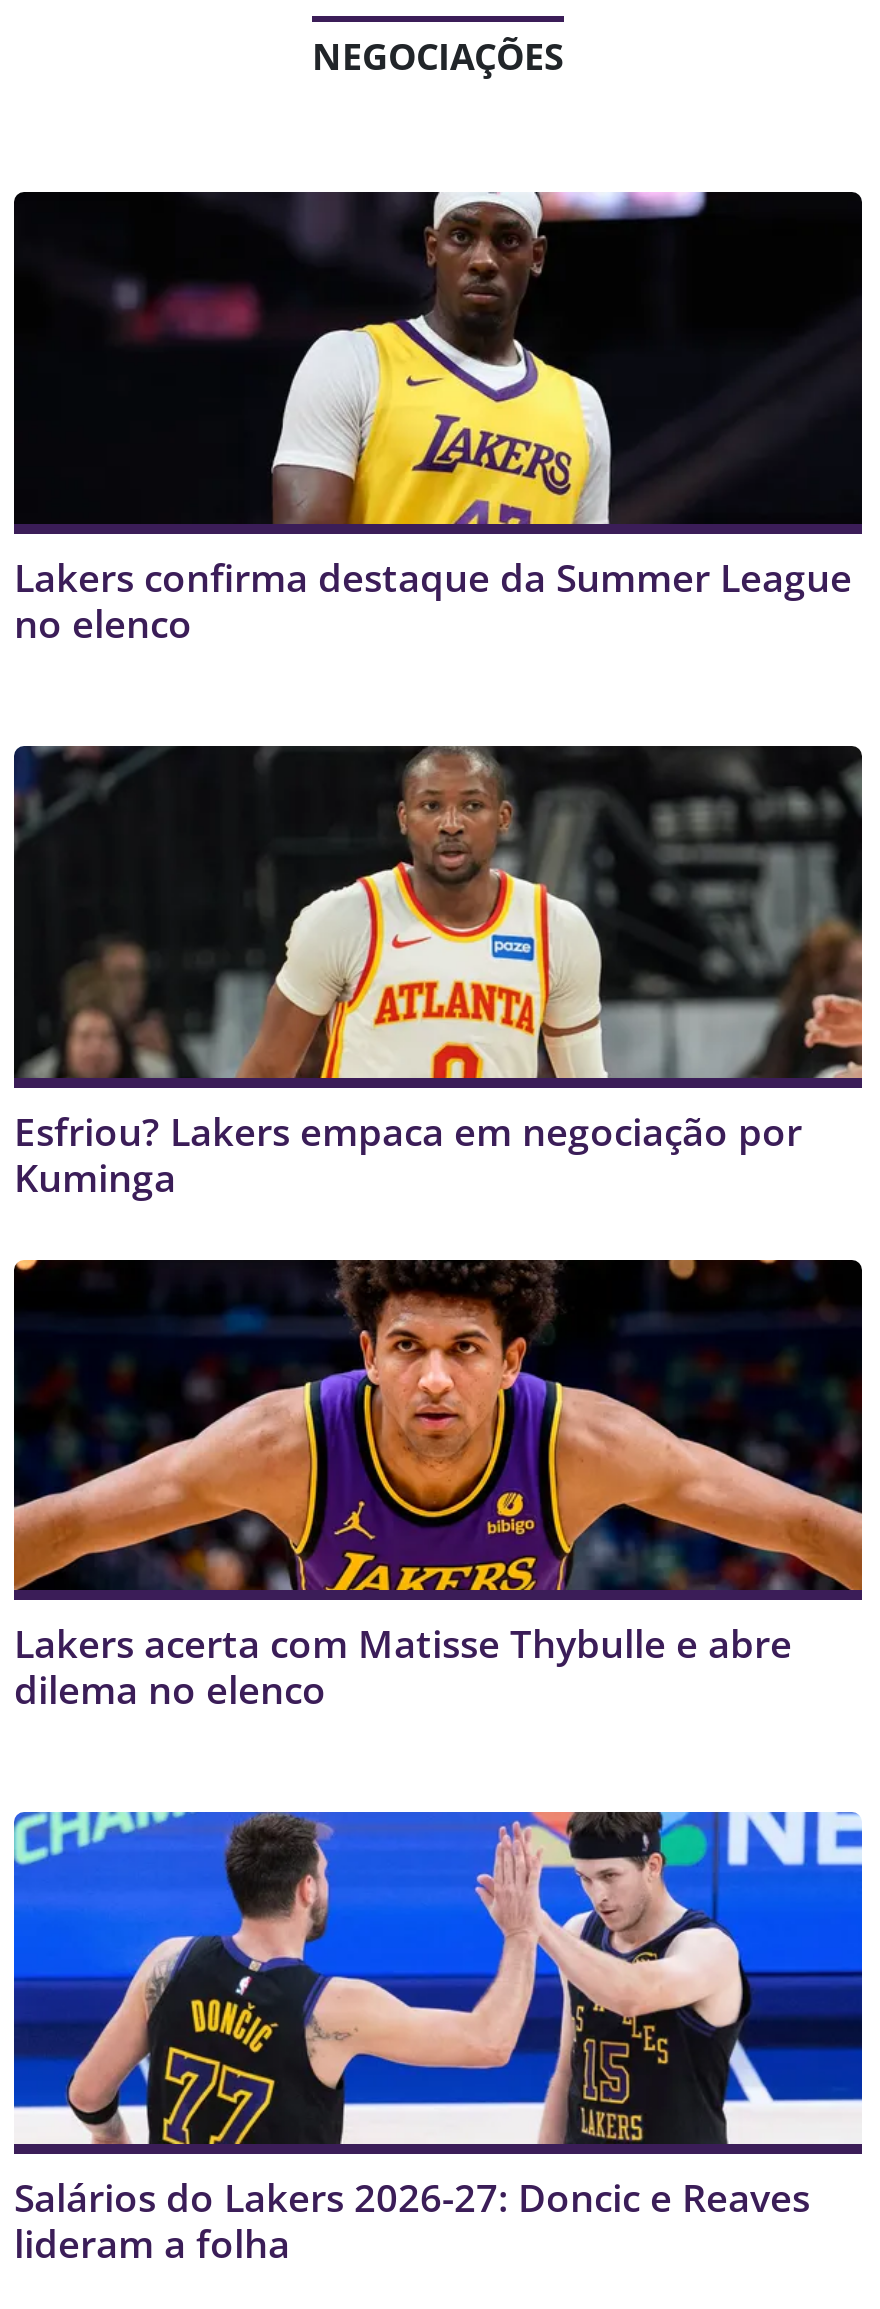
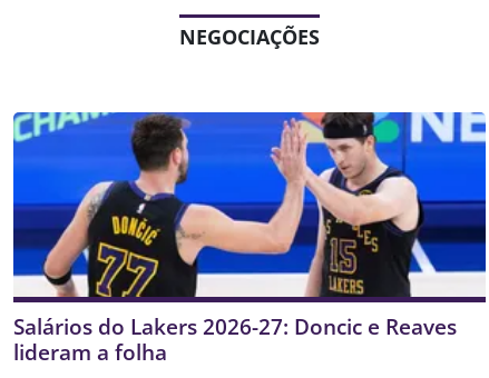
- [image]
- Lakers confirma destaque da Summer League
- no elenco

- [image]
- Esfriou? Lakers empaca em negociação por
- Kuminga

- [image]
- Lakers acerta com Matisse Thybulle e abre
- dilema no elenco
